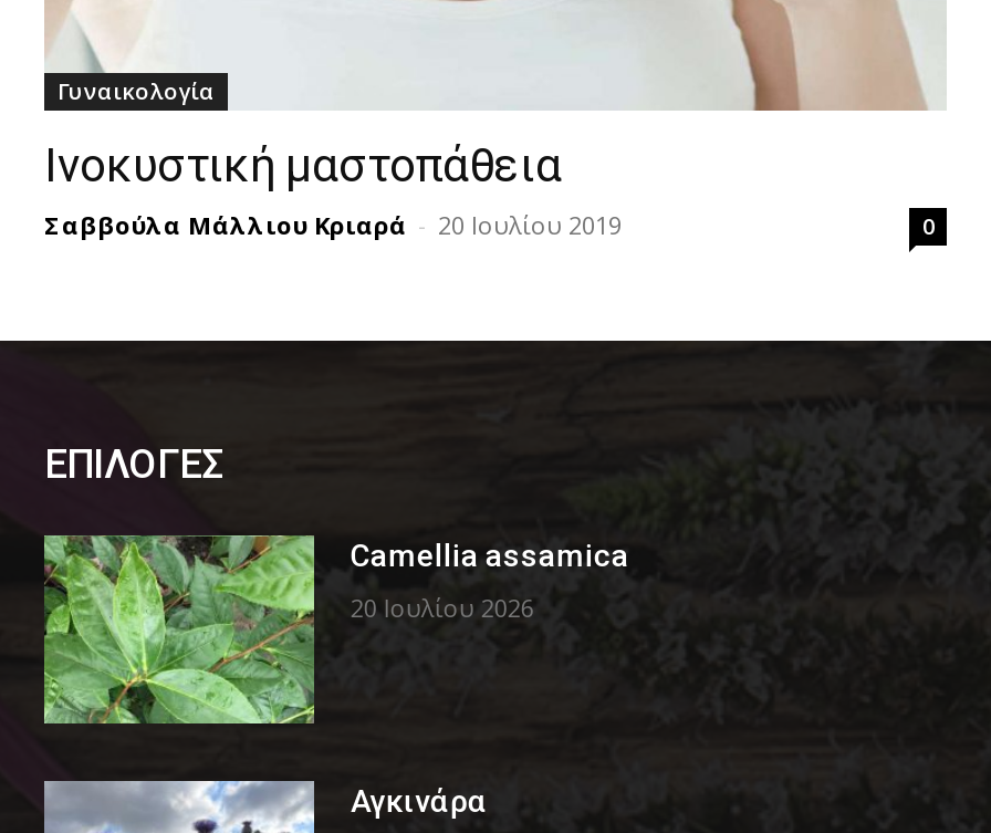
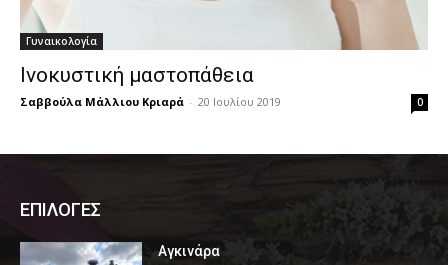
- [image]
- Camellia assamica
- 20 Ιουλίου 2026
